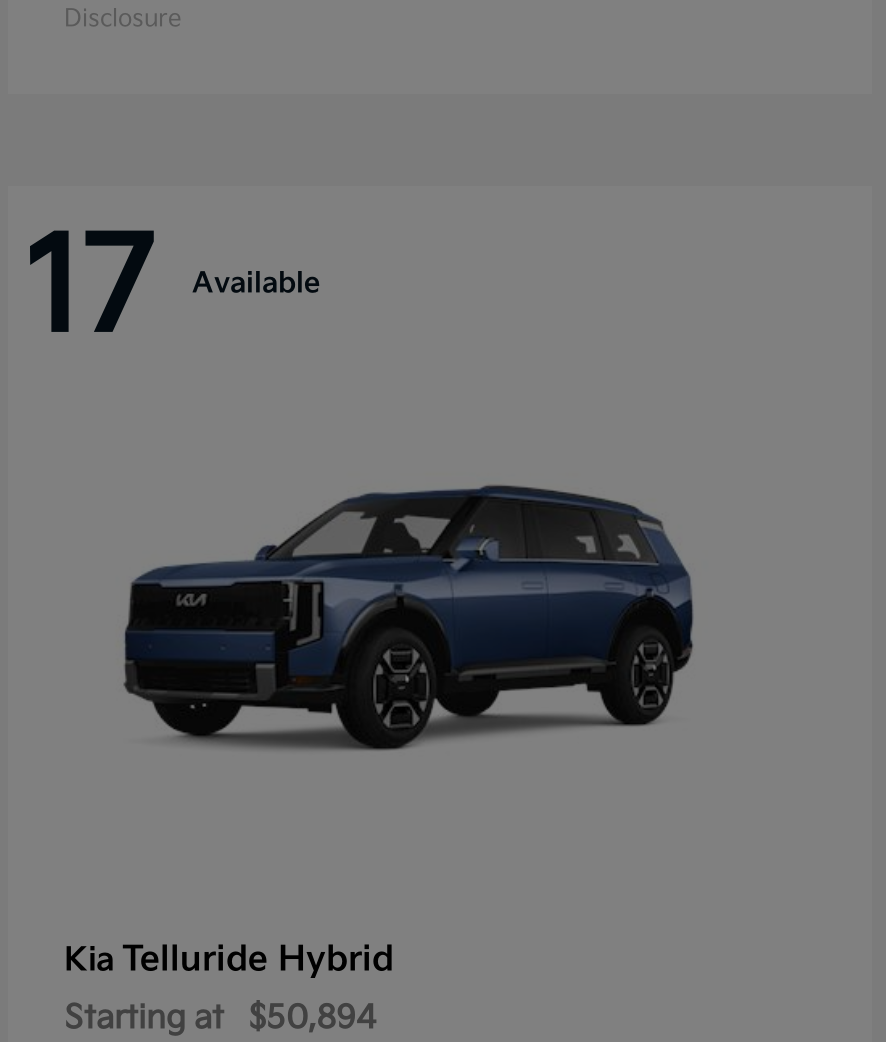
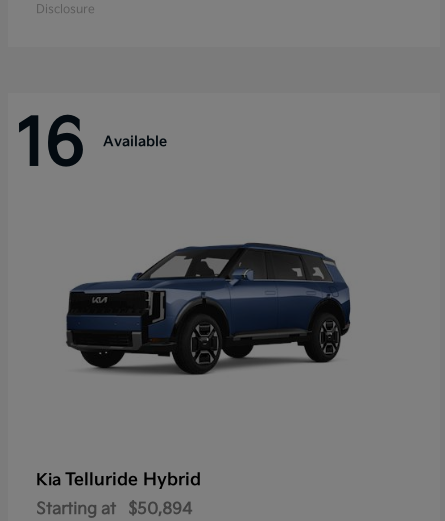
- 17 Available
+ 16 Available
